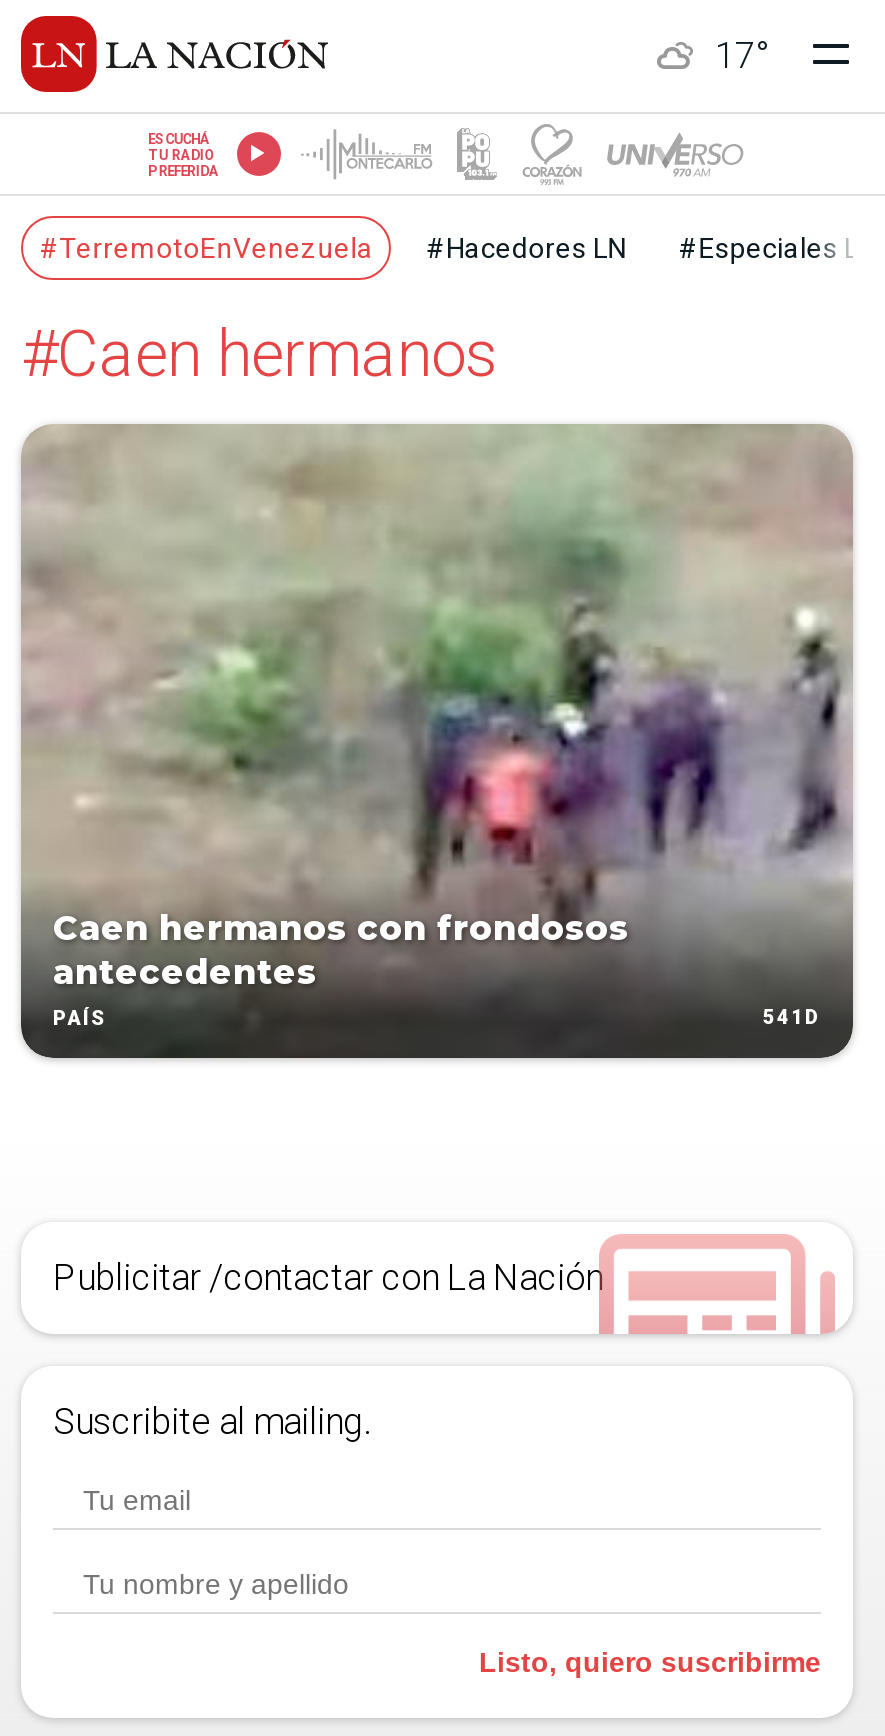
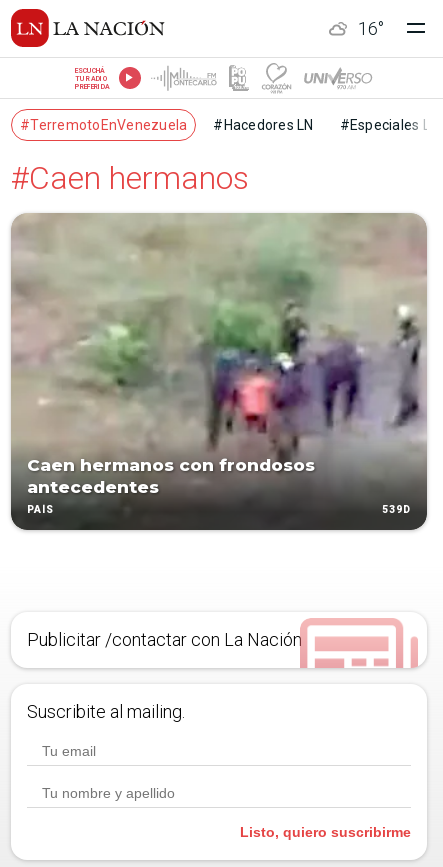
- 17°
+ 16°

- 541D
+ 539D
